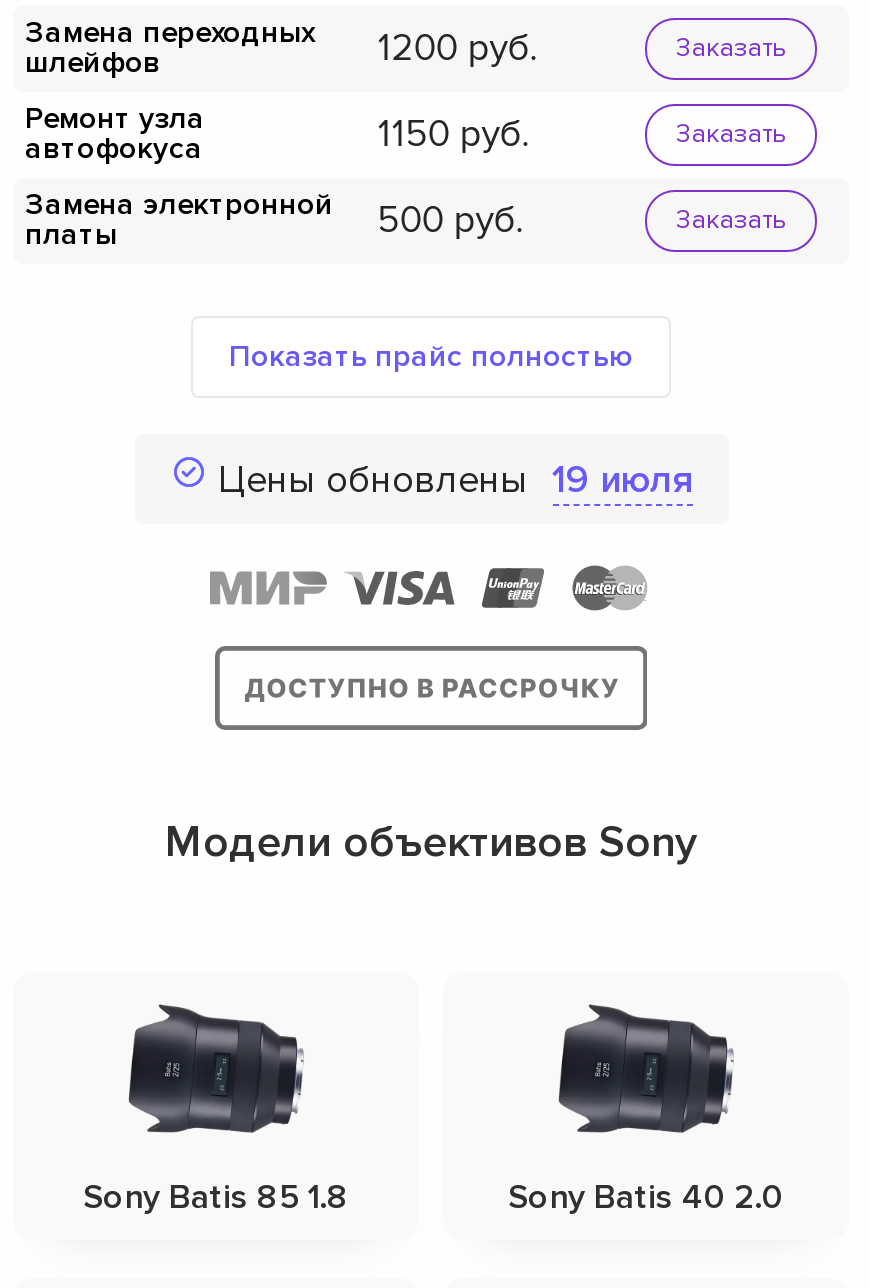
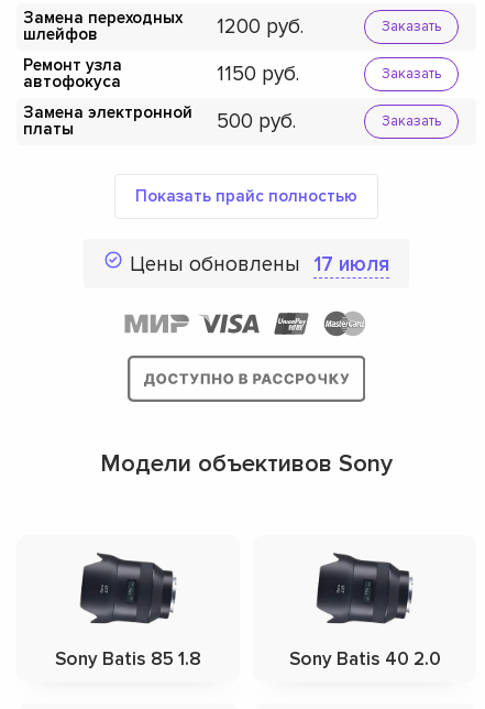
- Цены обновлены 19 июля
+ Цены обновлены 17 июля
